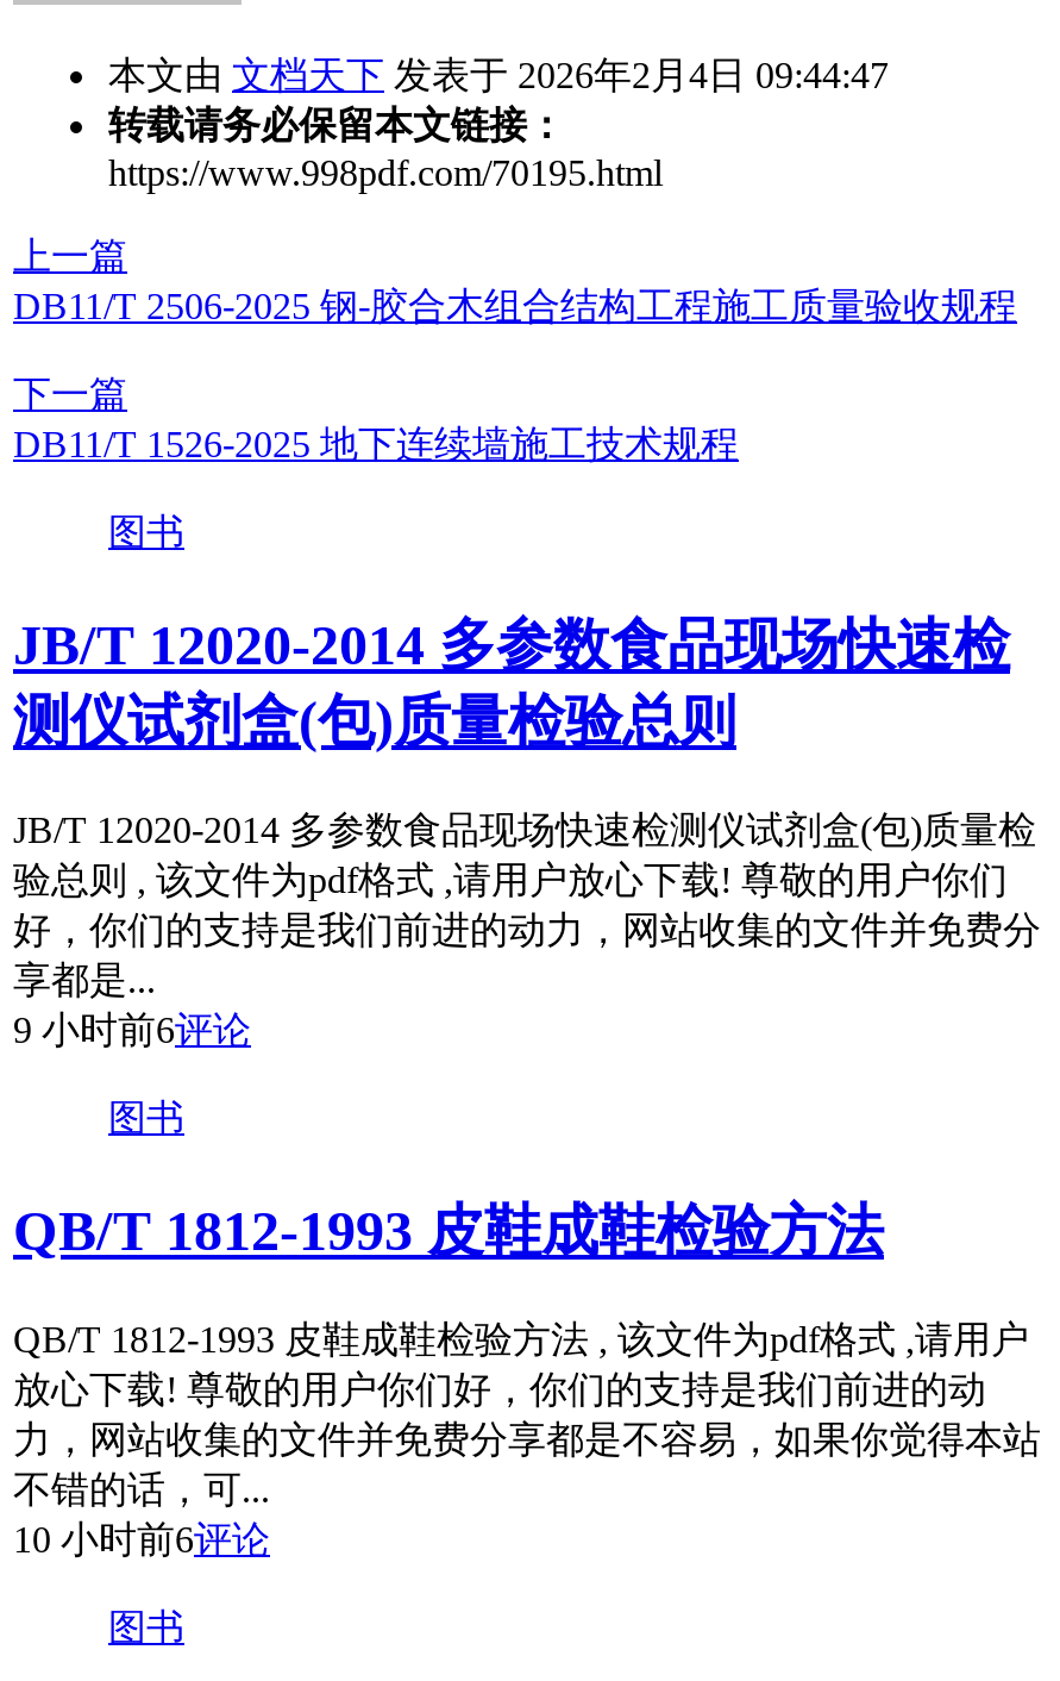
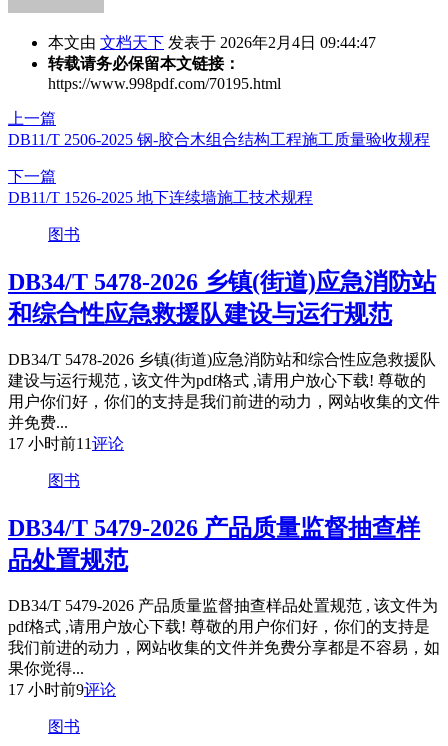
- JB/T 12020-2014 多参数食品现场快速检
- 测仪试剂盒(包)质量检验总则
+ DB34/T 5478-2026 乡镇(街道)应急消防站
+ 和综合性应急救援队建设与运行规范

- JB/T 12020-2014 多参数食品现场快速检测仪试剂盒(包)质量检
- 验总则 , 该文件为pdf格式 ,请用户放心下载! 尊敬的用户你们
- 好，你们的支持是我们前进的动力，网站收集的文件并免费分
- 享都是...
- 9 小时前6评论
+ DB34/T 5478-2026 乡镇(街道)应急消防站和综合性应急救援队
+ 建设与运行规范 , 该文件为pdf格式 ,请用户放心下载! 尊敬的
+ 用户你们好，你们的支持是我们前进的动力，网站收集的文件
+ 并免费...
+ 17 小时前11评论

- QB/T 1812-1993 皮鞋成鞋检验方法
+ DB34/T 5479-2026 产品质量监督抽查样
+ 品处置规范

- QB/T 1812-1993 皮鞋成鞋检验方法 , 该文件为pdf格式 ,请用户
- 放心下载! 尊敬的用户你们好，你们的支持是我们前进的动
- 力，网站收集的文件并免费分享都是不容易，如果你觉得本站
- 不错的话，可...
- 10 小时前6评论
+ DB34/T 5479-2026 产品质量监督抽查样品处置规范 , 该文件为
+ pdf格式 ,请用户放心下载! 尊敬的用户你们好，你们的支持是
+ 我们前进的动力，网站收集的文件并免费分享都是不容易，如
+ 果你觉得...
+ 17 小时前9评论
